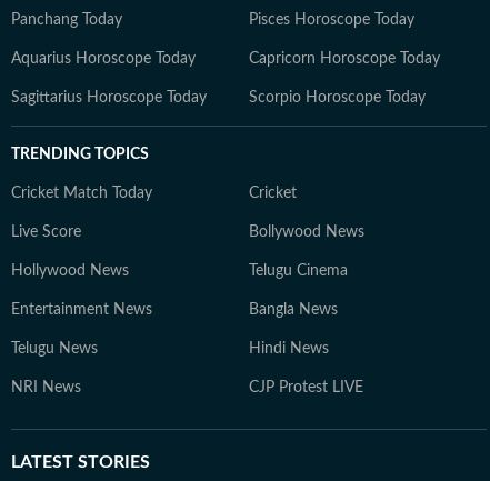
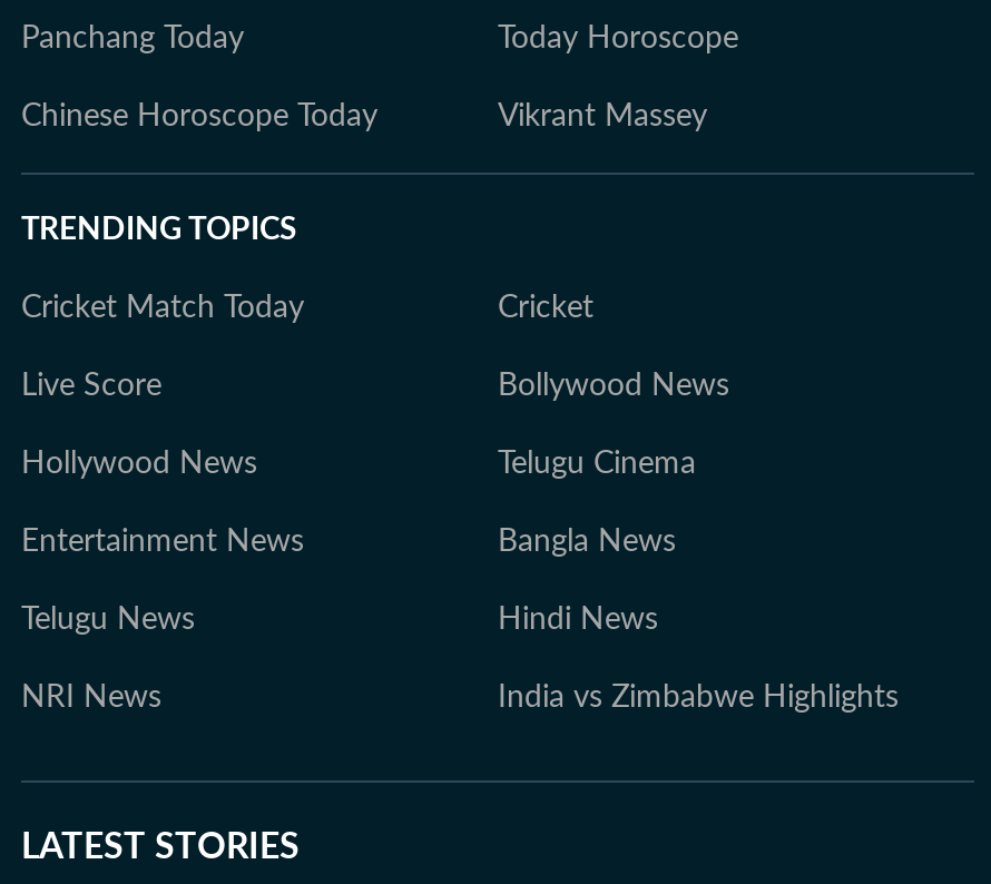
- Pisces Horoscope Today
- Aquarius Horoscope Today
- Capricorn Horoscope Today
- Sagittarius Horoscope Today
- Scorpio Horoscope Today
+ Today Horoscope
+ Chinese Horoscope Today
+ Vikrant Massey

- CJP Protest LIVE
+ India vs Zimbabwe Highlights
